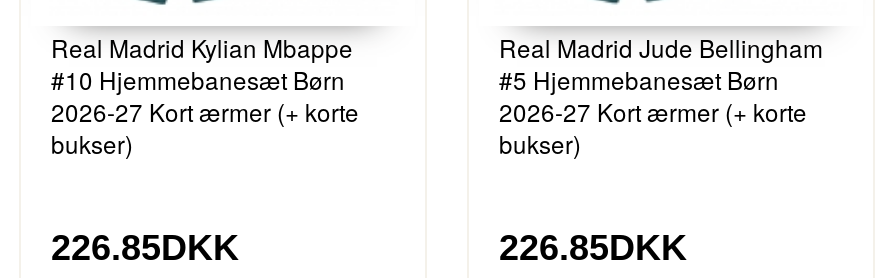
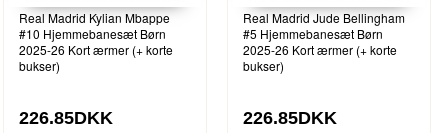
- 2026-27 Kort ærmer (+ korte
+ 2025-26 Kort ærmer (+ korte

- 2026-27 Kort ærmer (+ korte
+ 2025-26 Kort ærmer (+ korte
